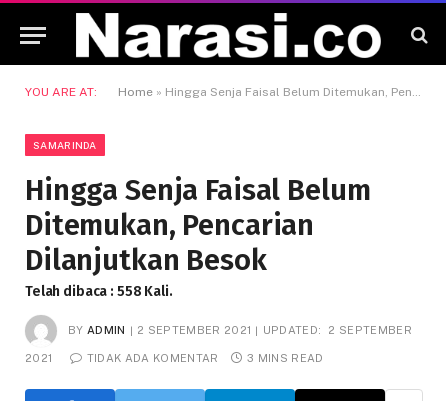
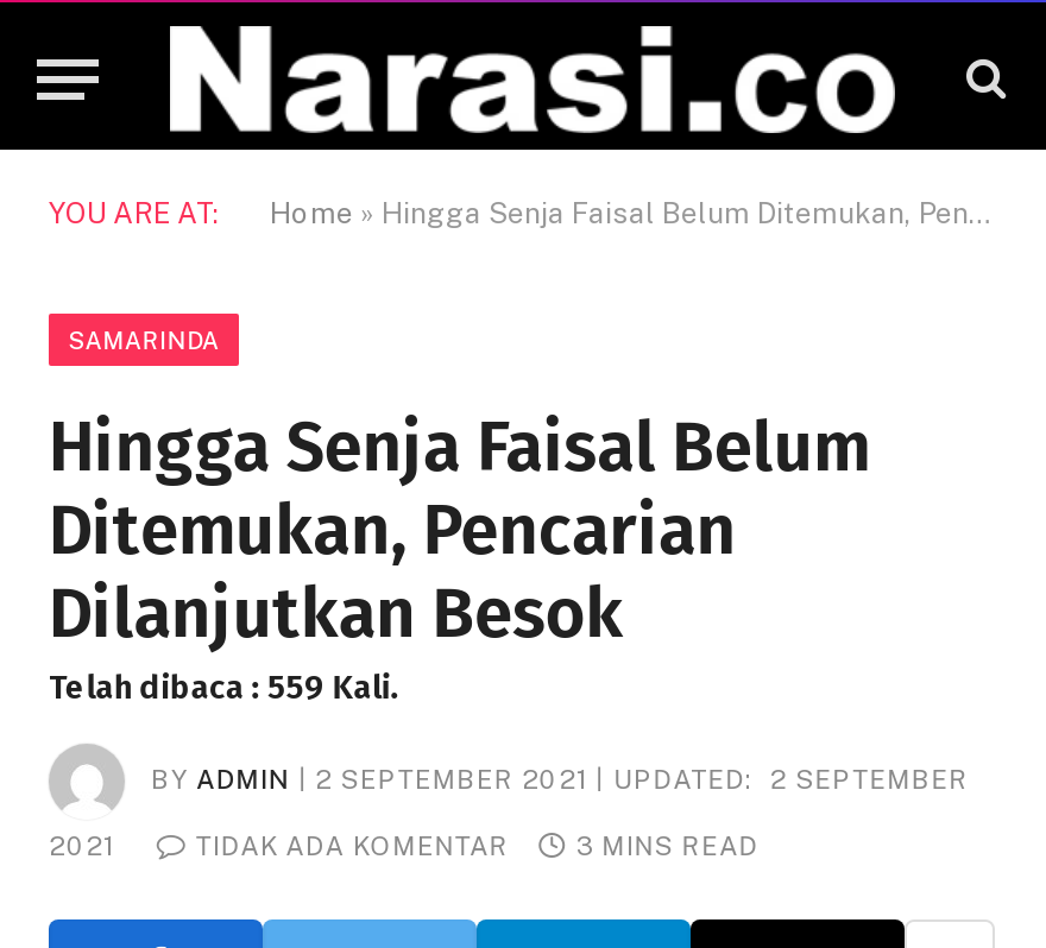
- Telah dibaca : 558 Kali.
+ Telah dibaca : 559 Kali.
